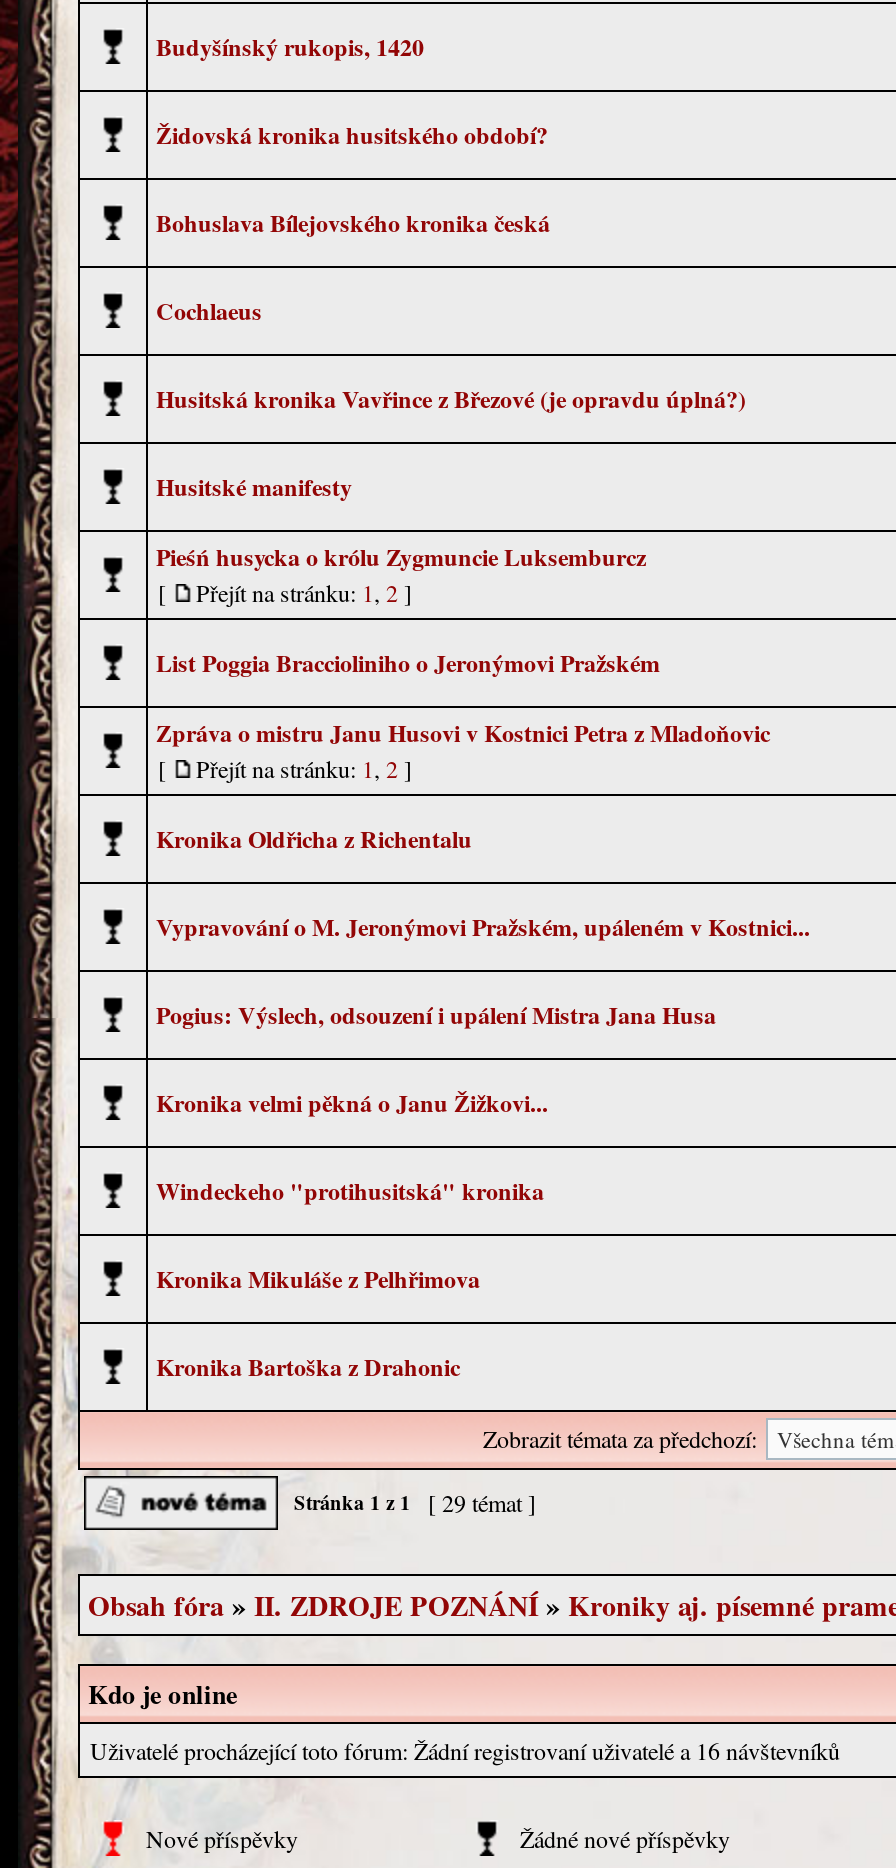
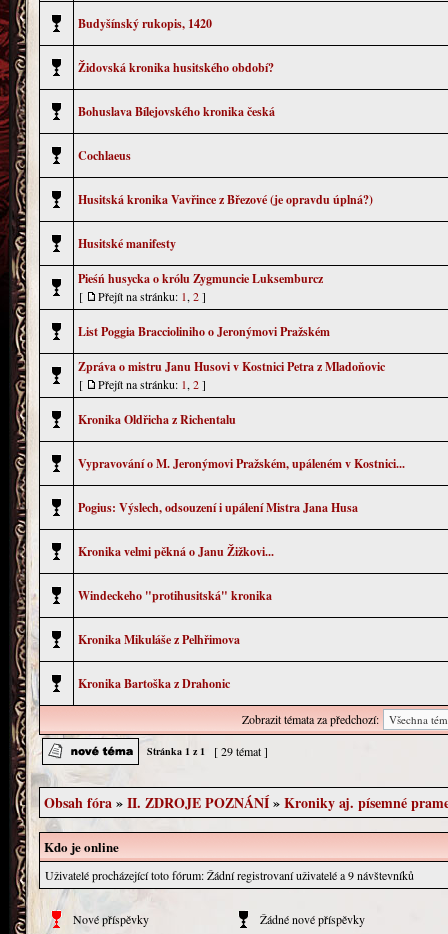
- Uživatelé procházející toto fórum: Žádní registrovaní uživatelé a 16 návštevníků
+ Uživatelé procházející toto fórum: Žádní registrovaní uživatelé a 9 návštevníků
